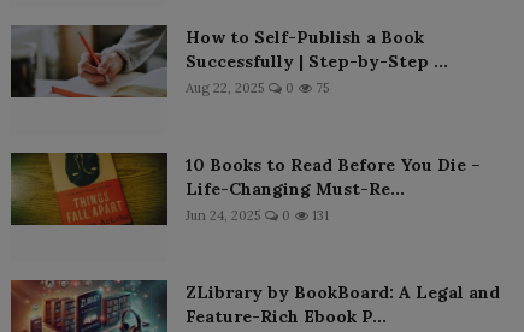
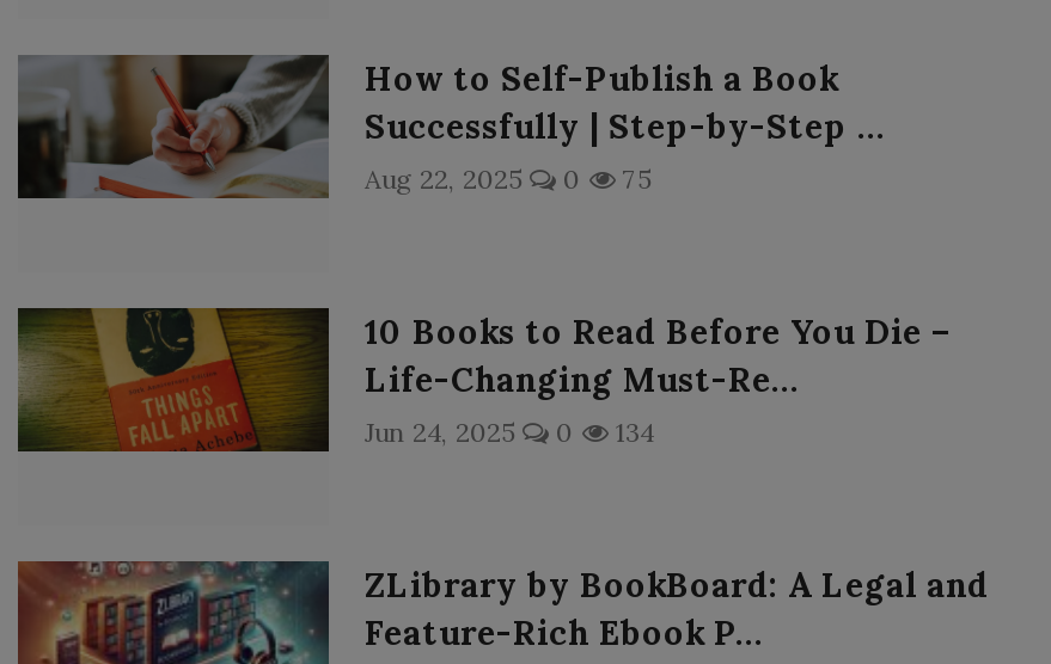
- Jun 24, 2025 0 131
+ Jun 24, 2025 0 134
